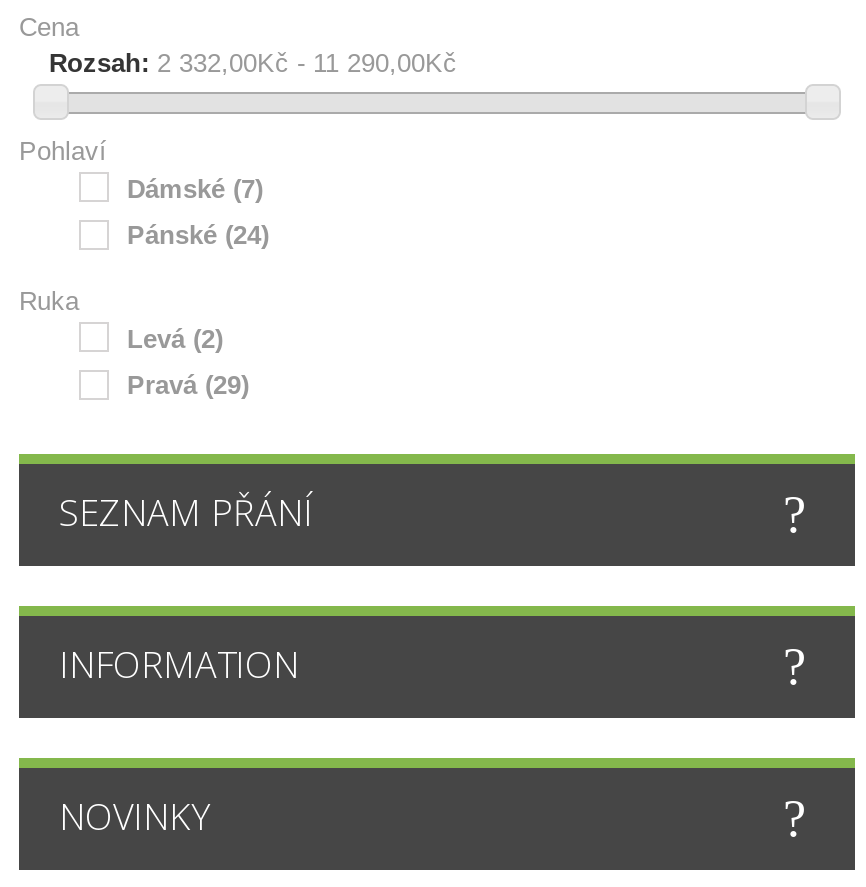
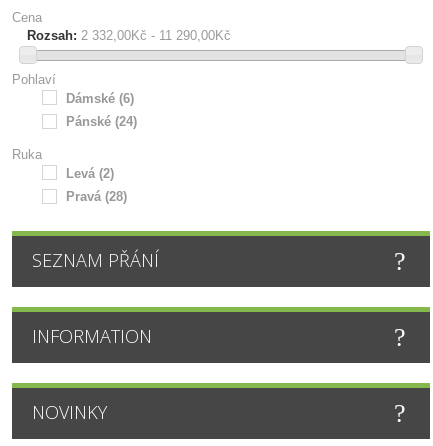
- Dámské (7)
+ Dámské (6)

- Pravá (29)
+ Pravá (28)
